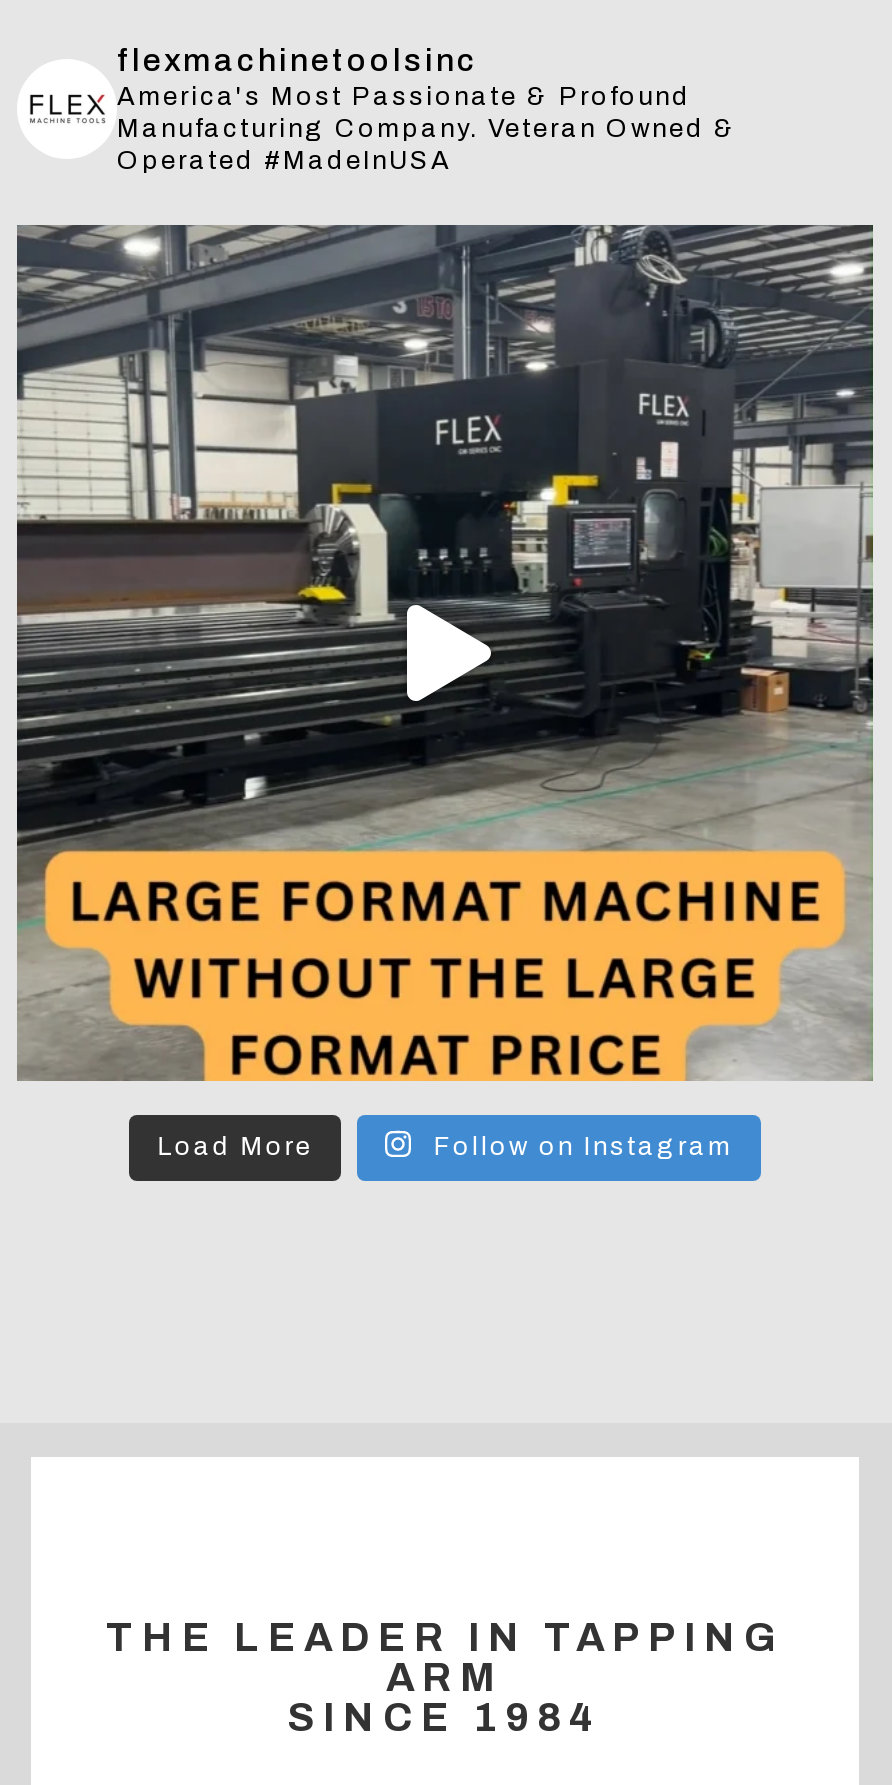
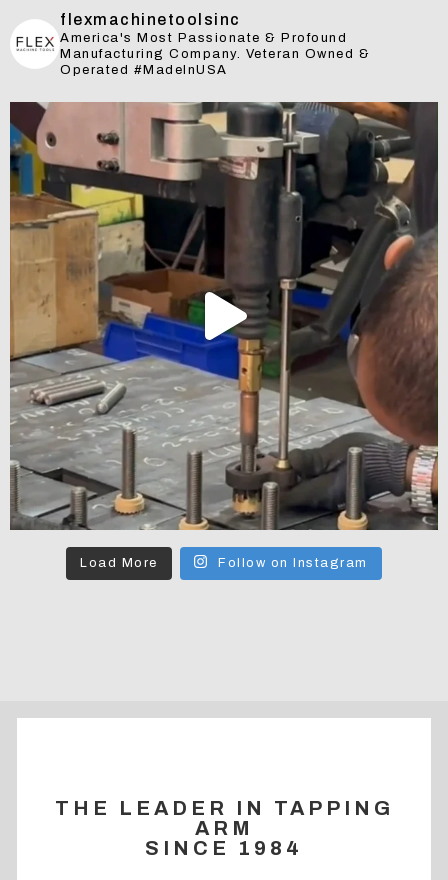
- [image]
+ [image]
